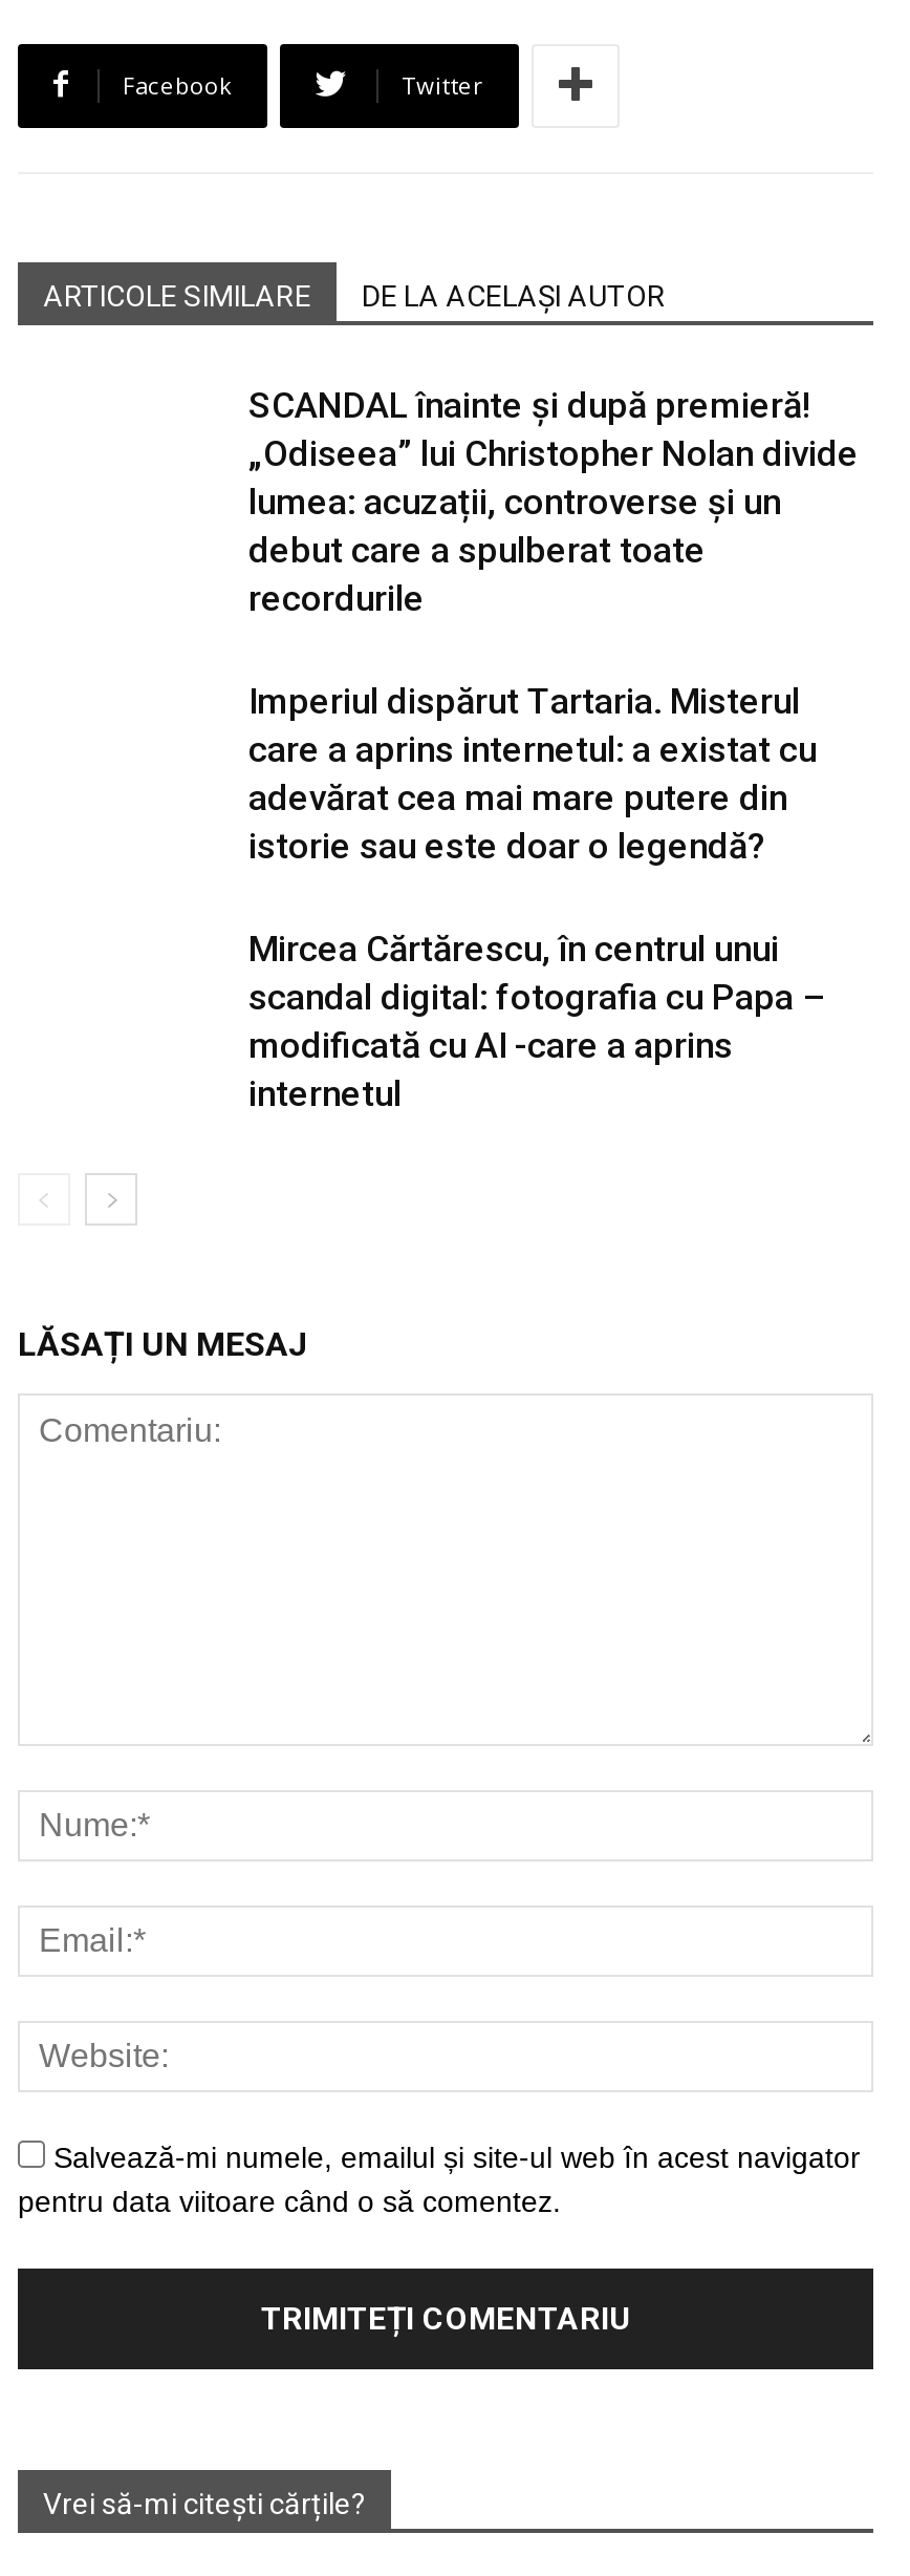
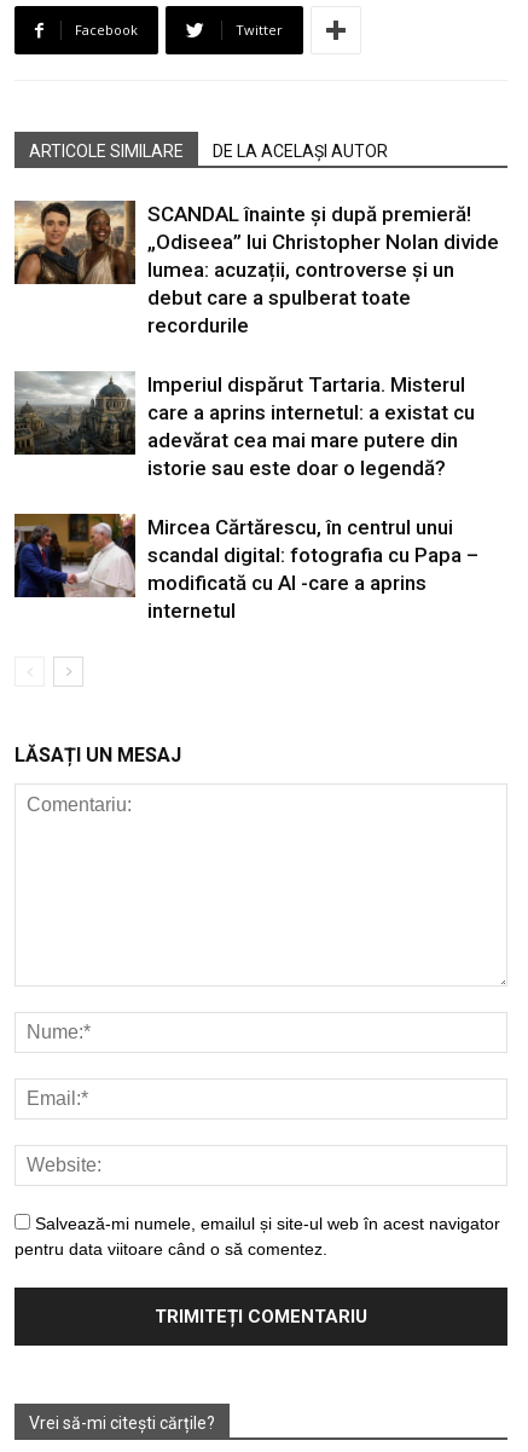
+ [image]

+ [image]

+ [image]
